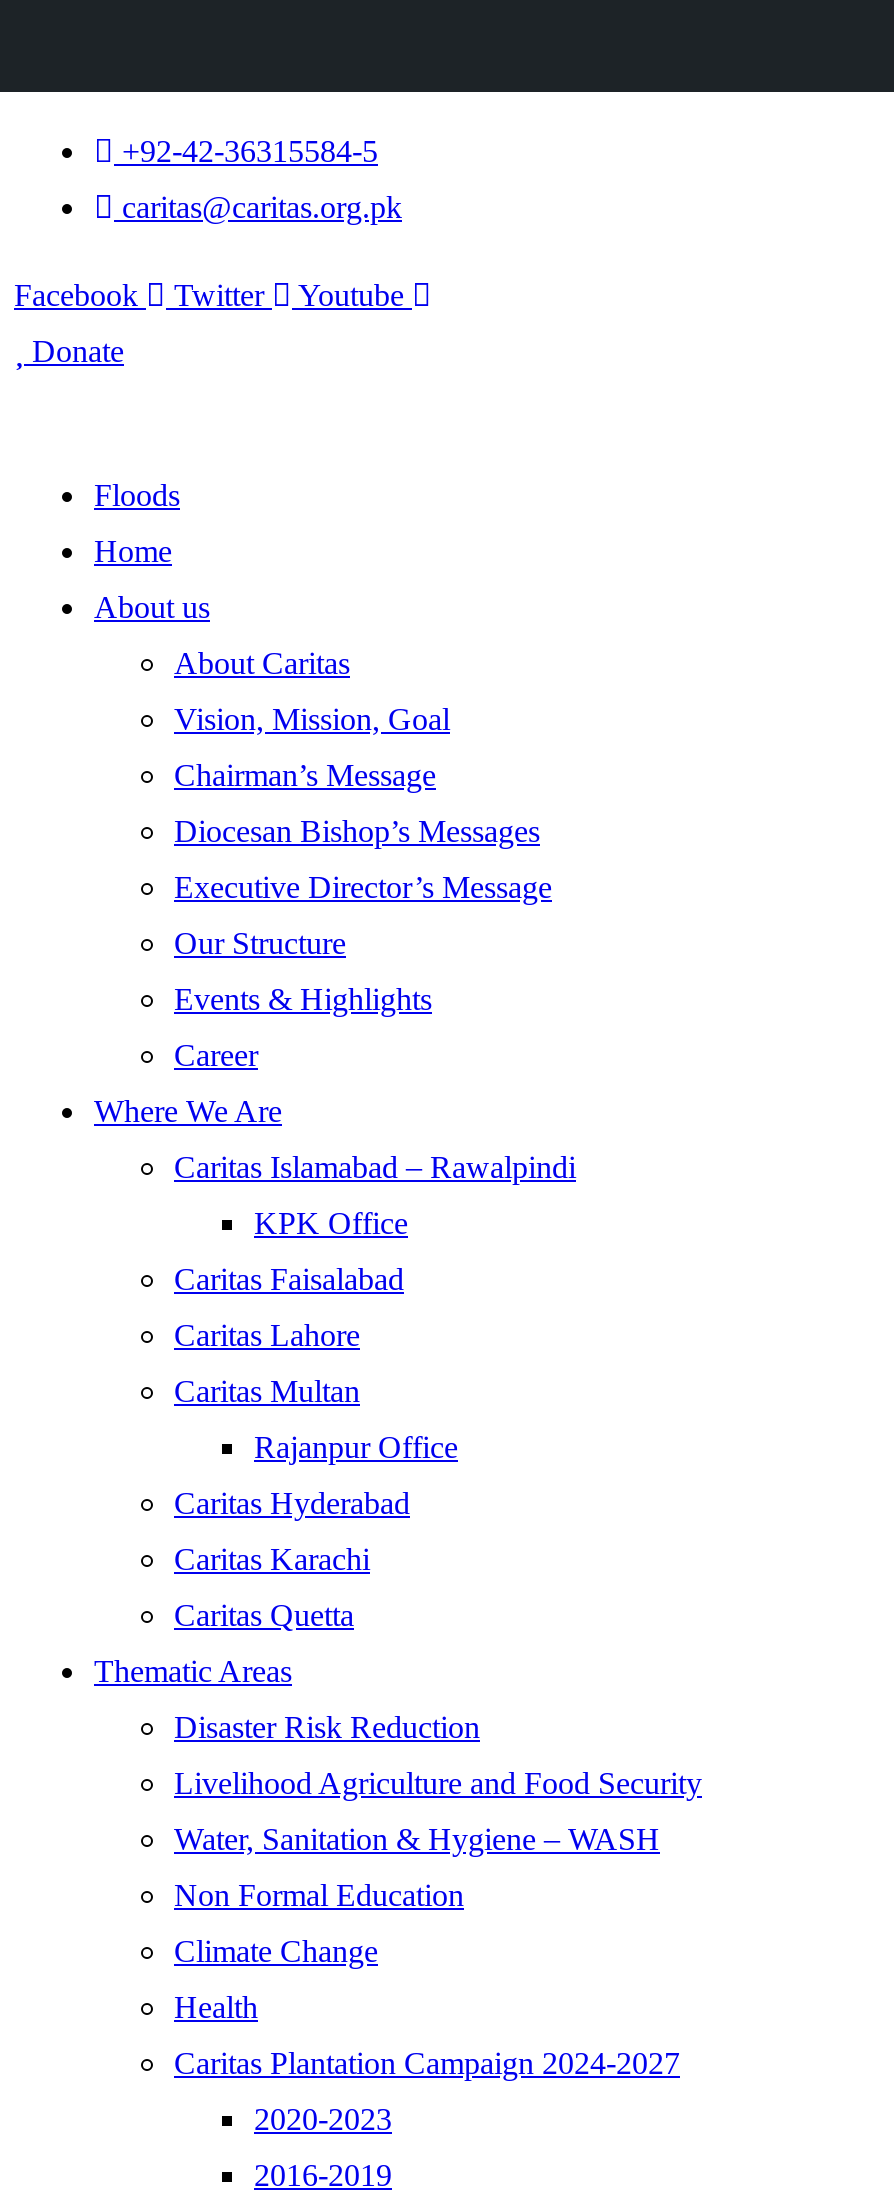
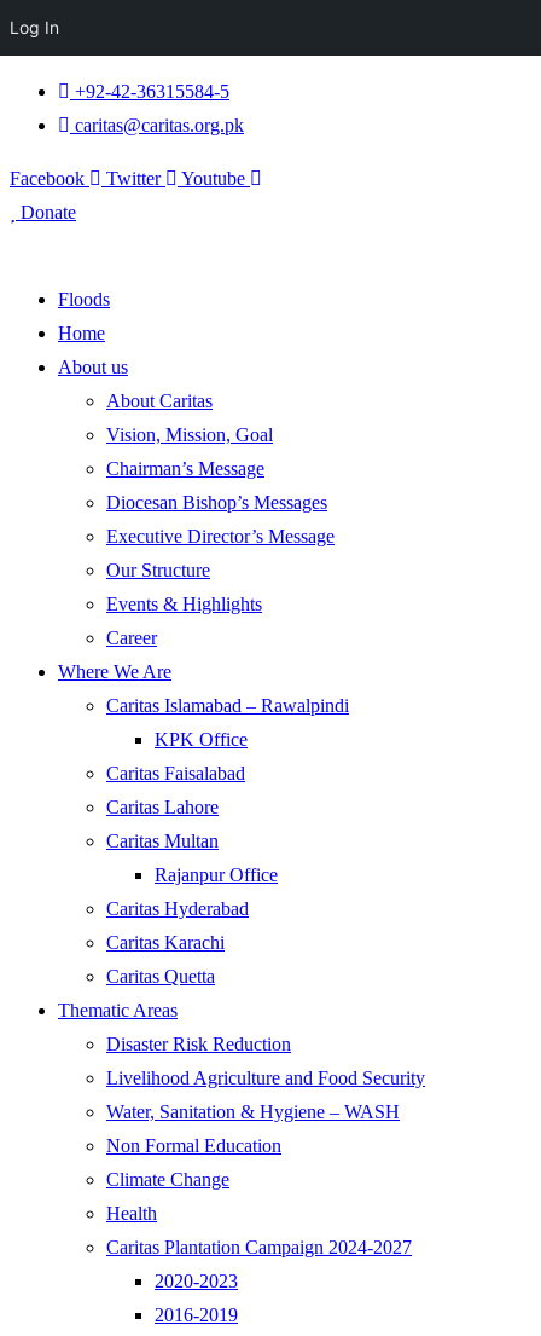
+ Log In
